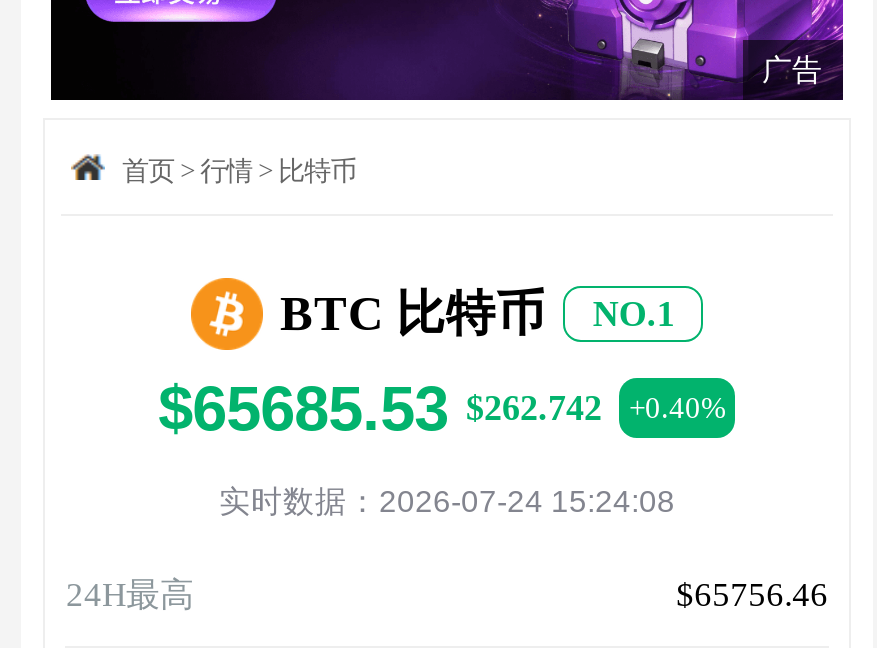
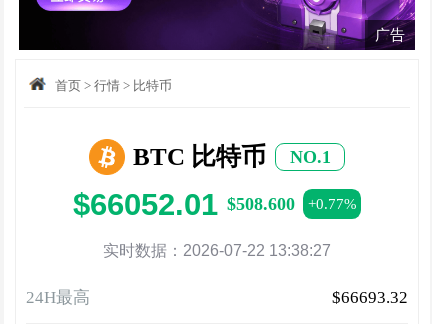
- $65685.53 $262.742
+ $66052.01 $508.600

- +0.40%
+ +0.77%

- 实时数据：2026-07-24 15:24:08
+ 实时数据：2026-07-22 13:38:27

- $65756.46
+ $66693.32
